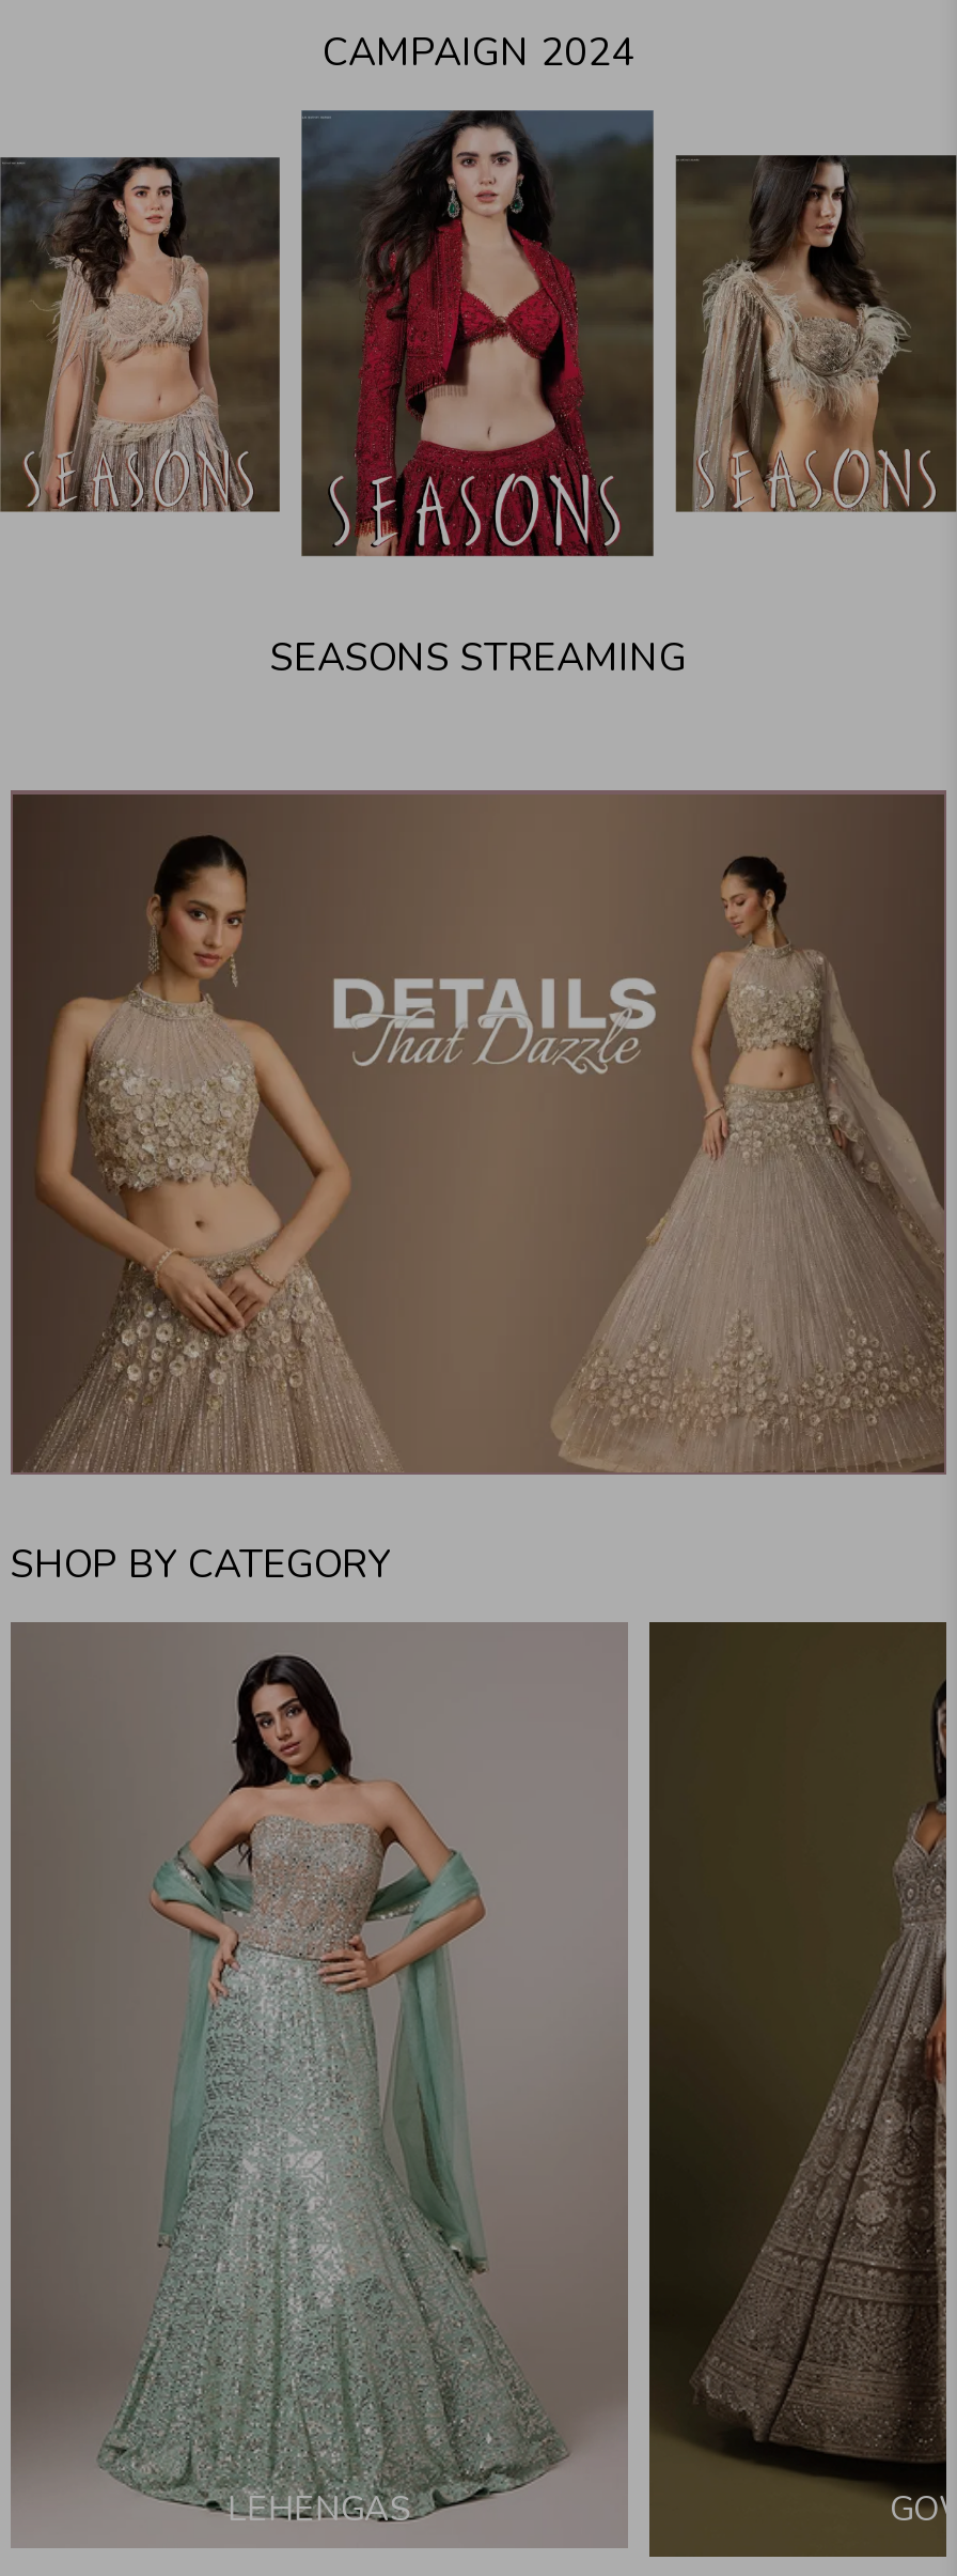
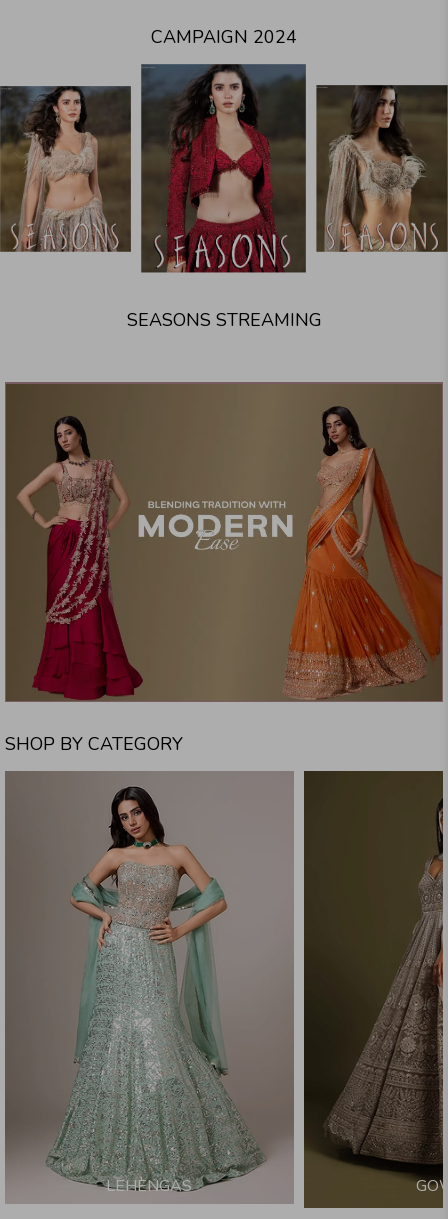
- [image]
+ [image]
